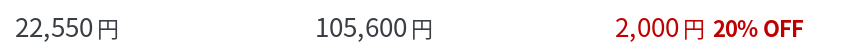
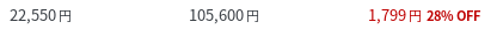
- 2,000 円 20% OFF
+ 1,799 円 28% OFF
